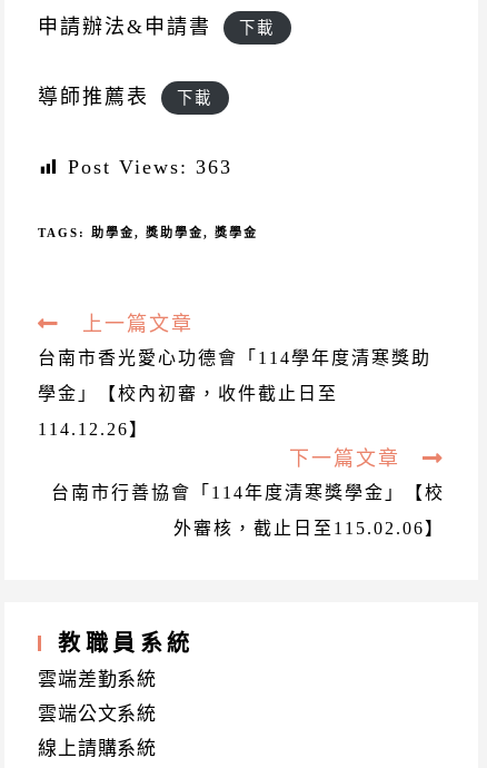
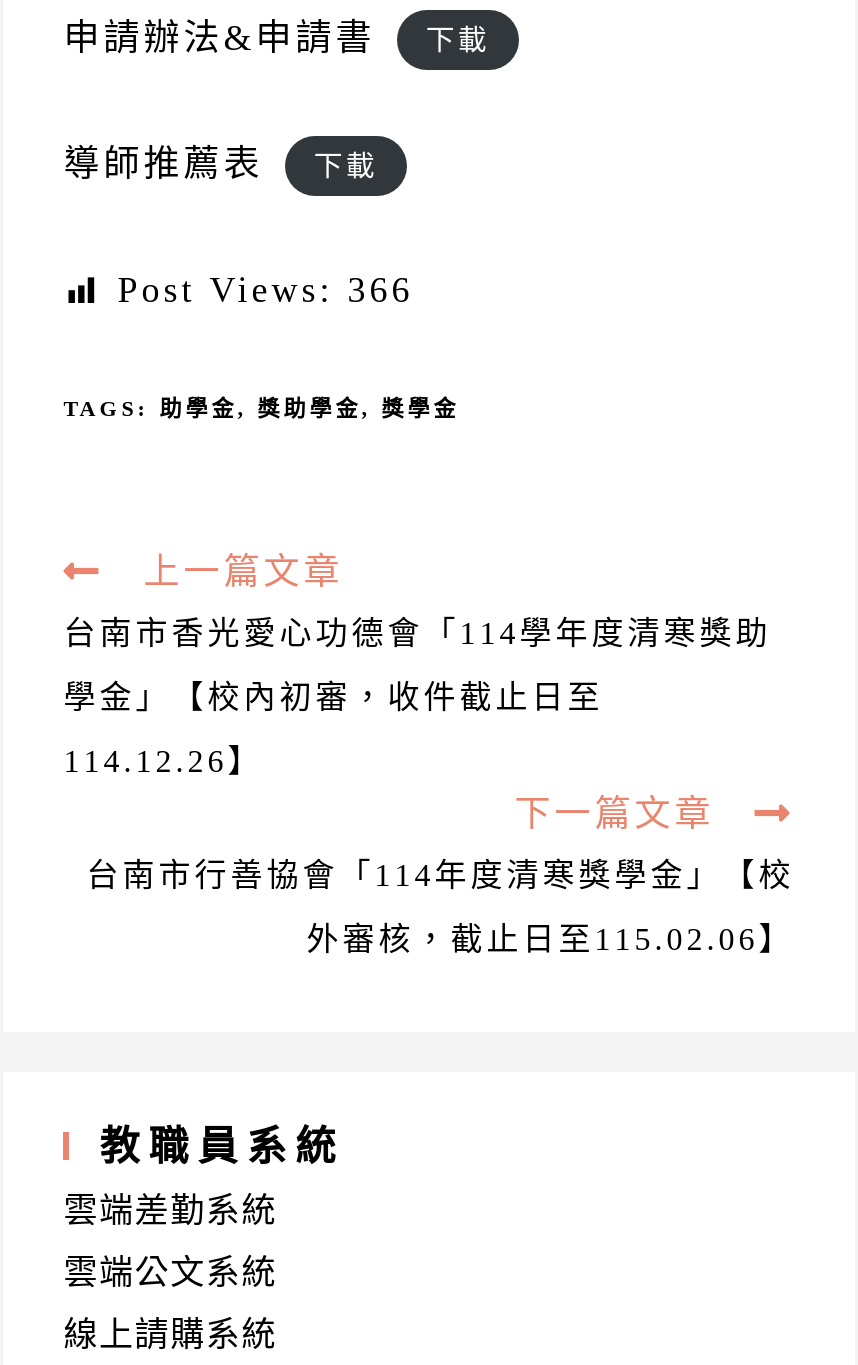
- Post Views: 363
+ Post Views: 366
